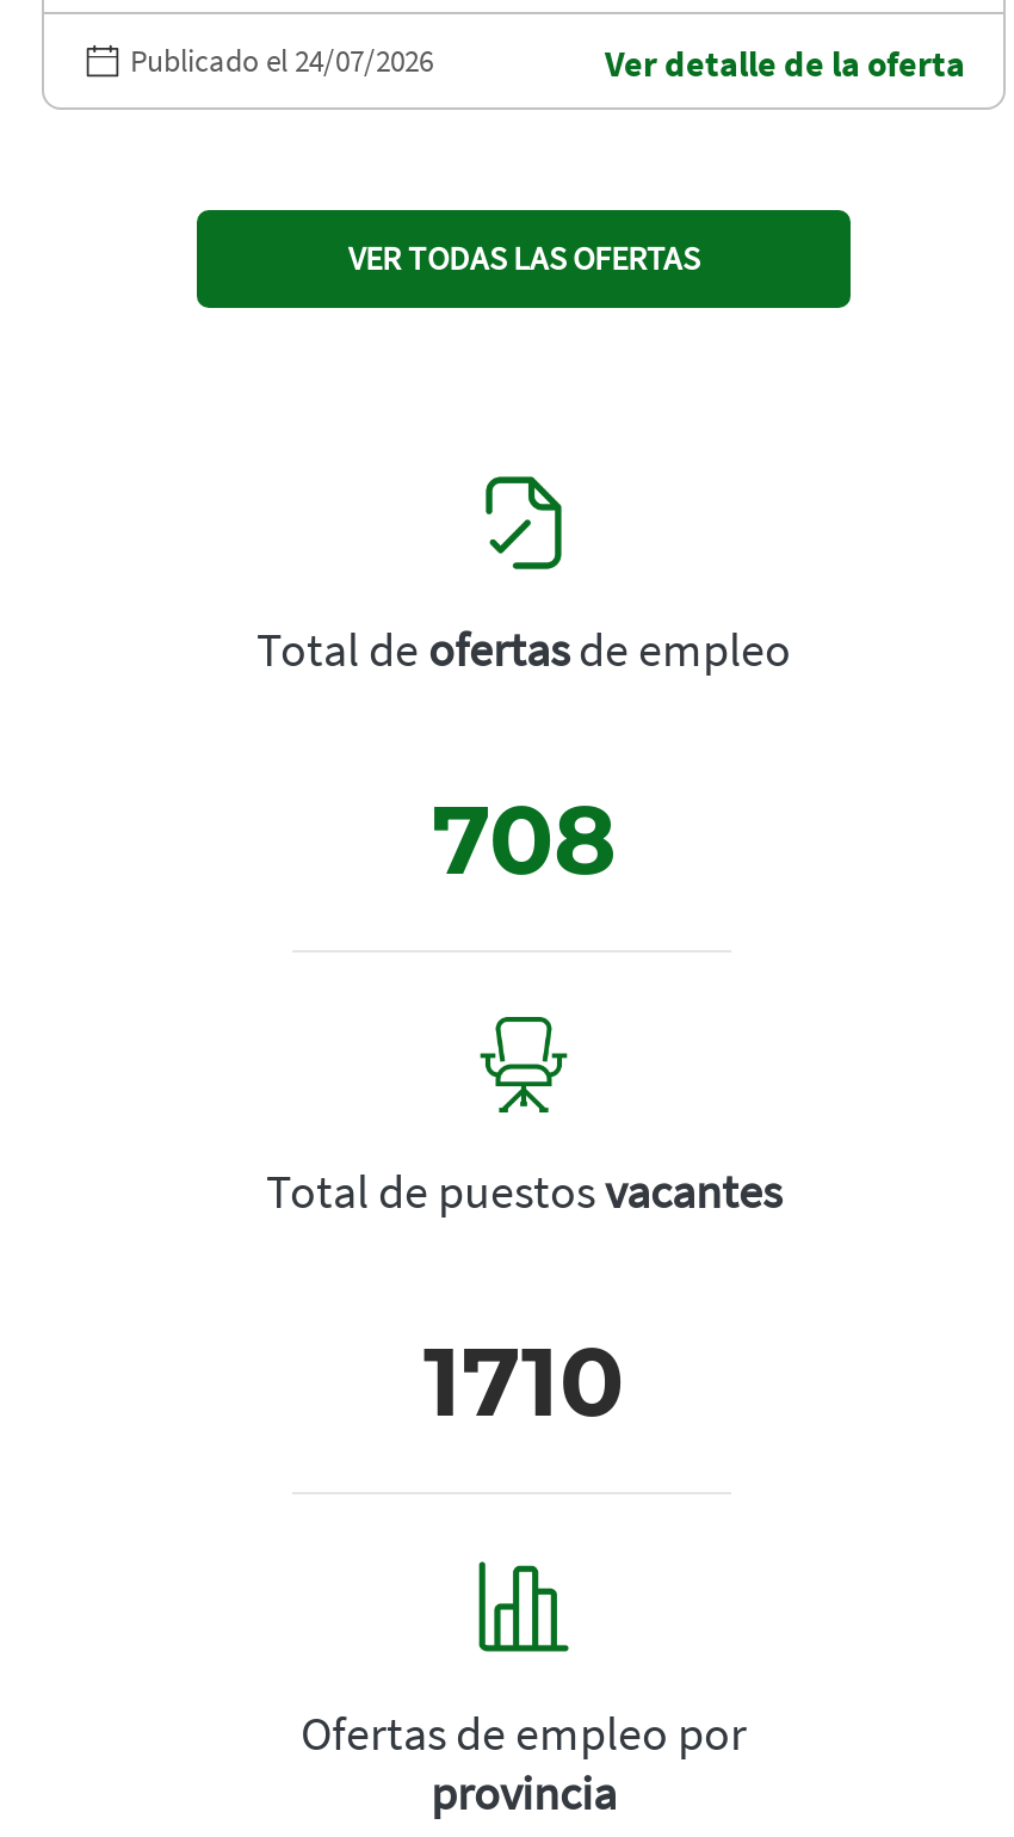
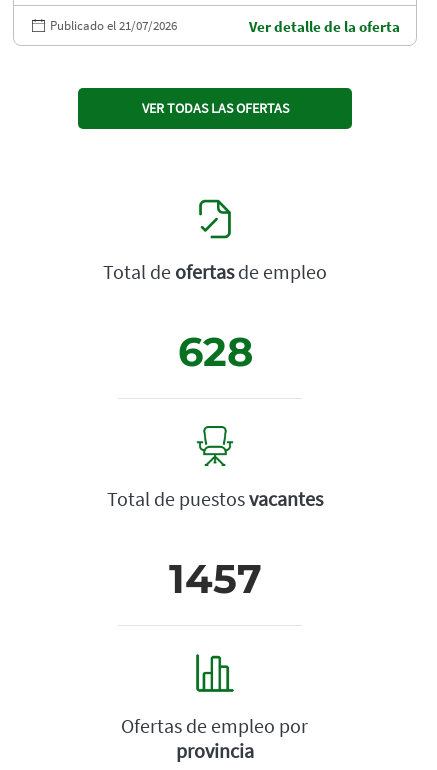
- Publicado el 24/07/2026
+ Publicado el 21/07/2026

- 708
+ 628

- 1710
+ 1457
